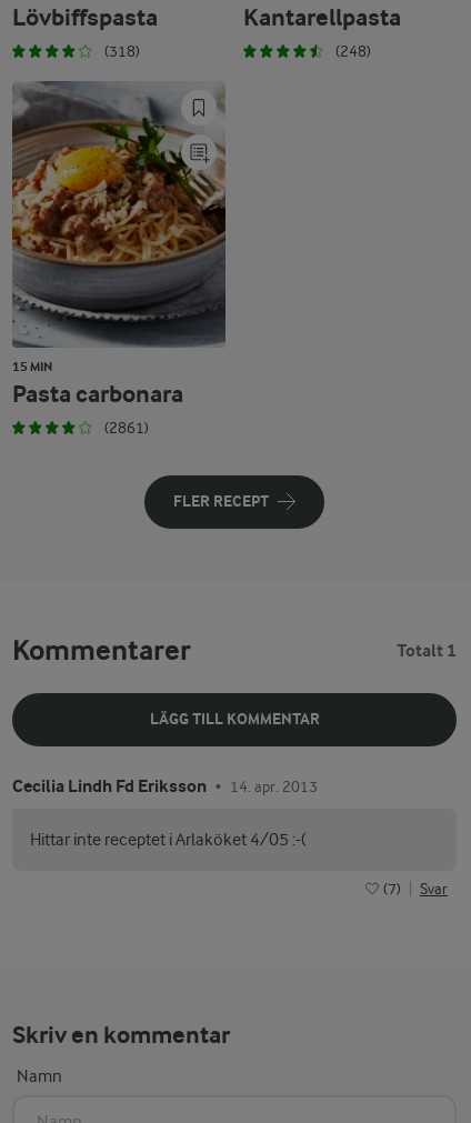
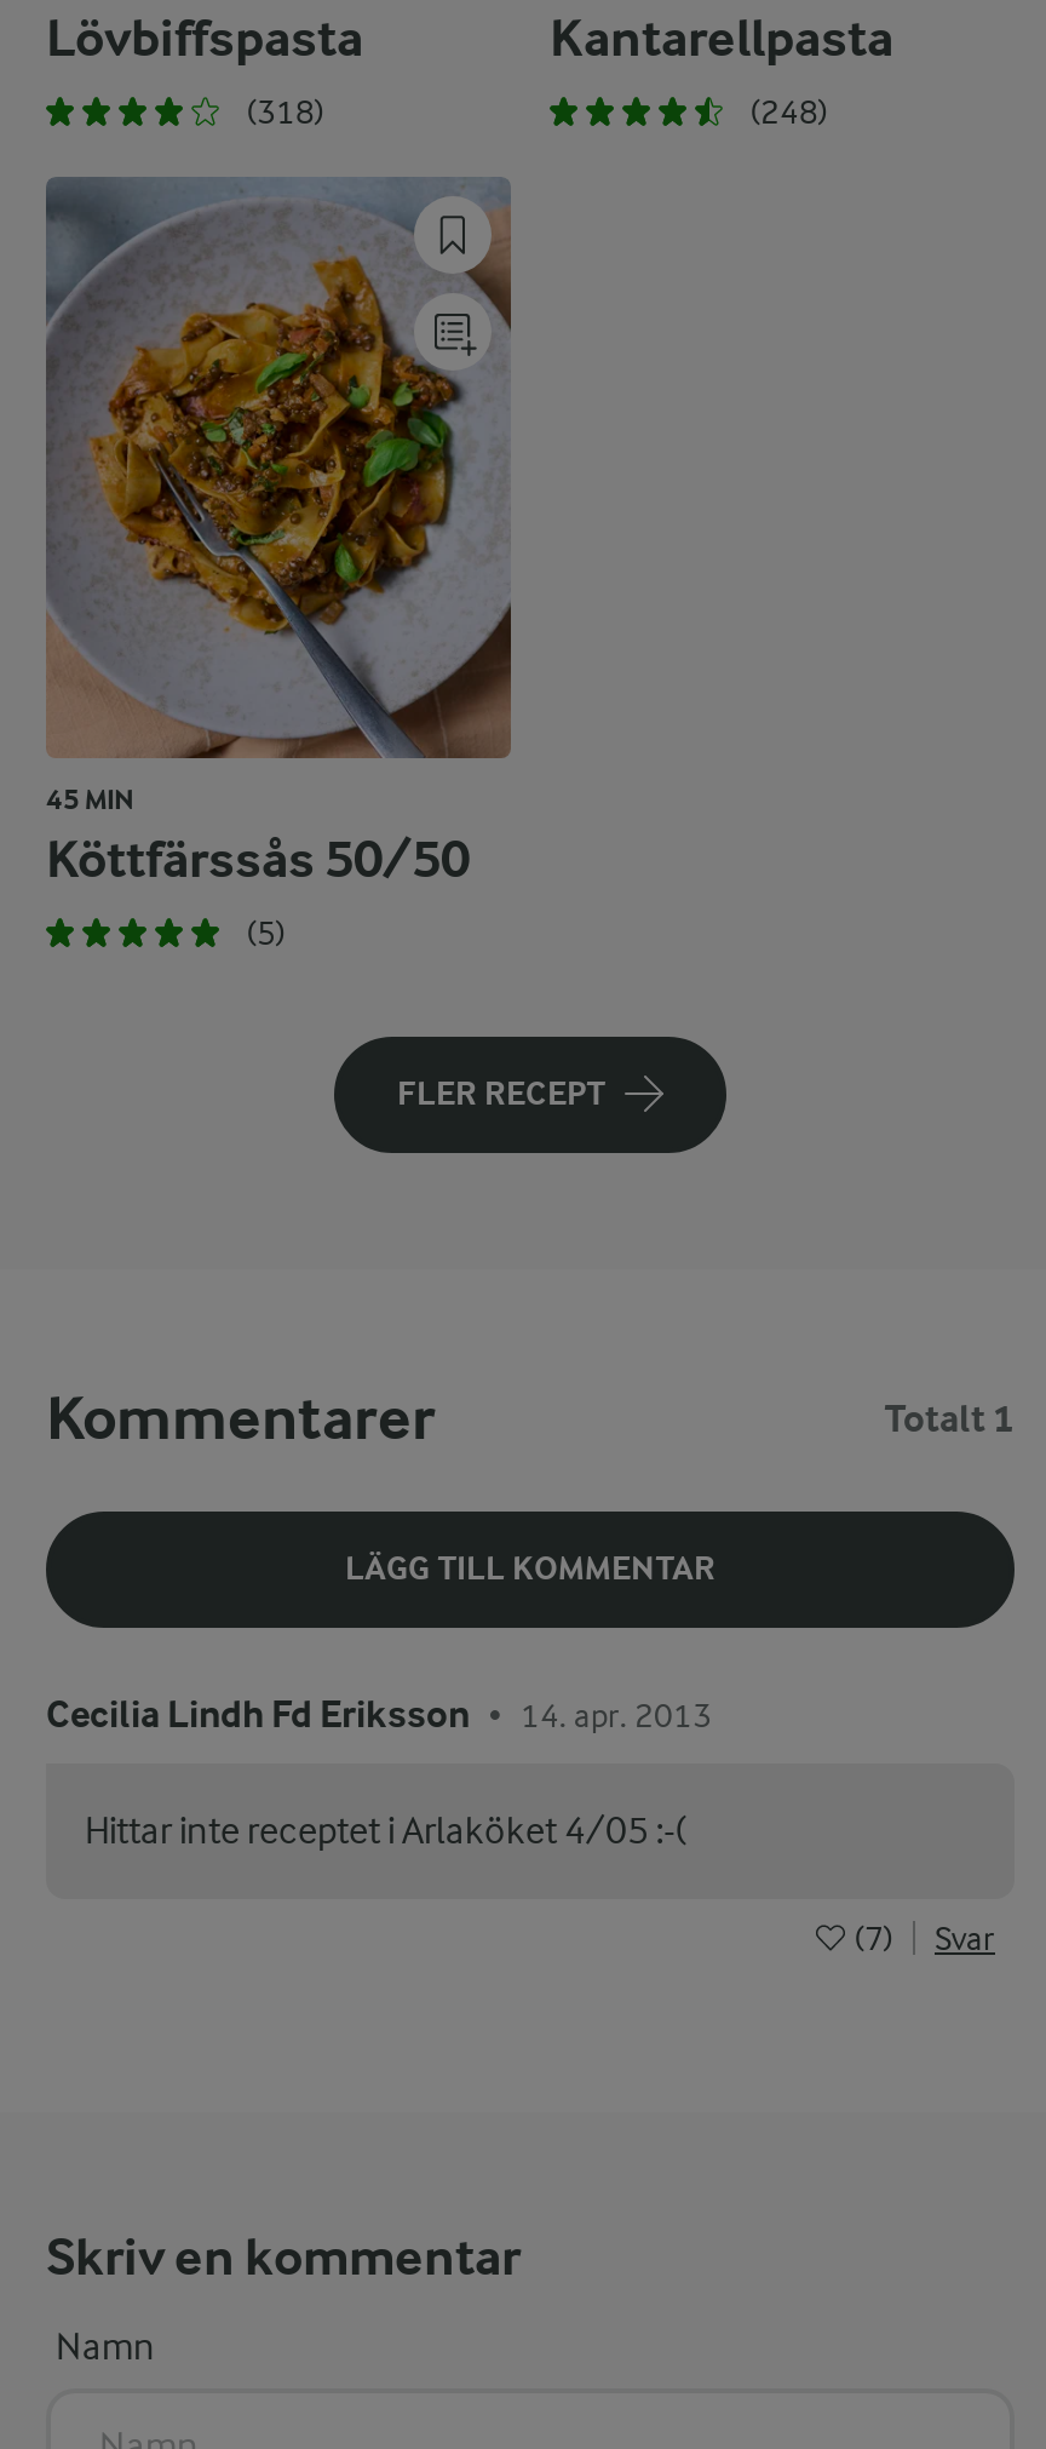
- [image]
- 15 MIN
- Pasta carbonara
- (2861)
+ [image]
+ 45 MIN
+ Köttfärssås 50/50
+ (5)
